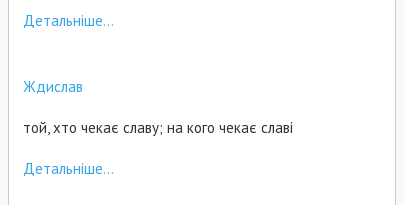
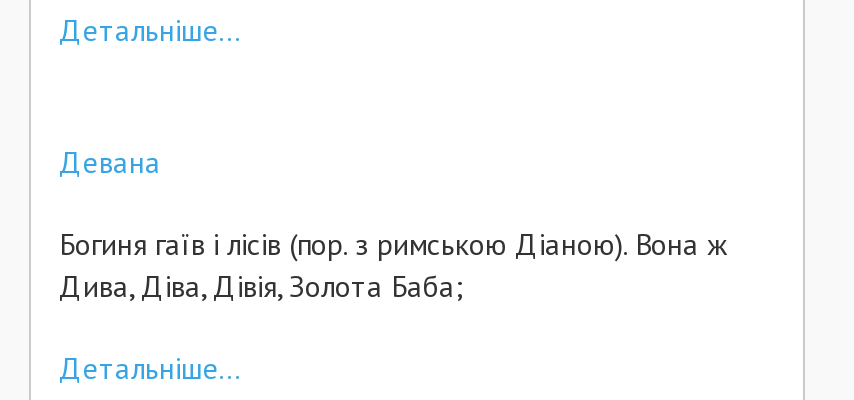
- Ждислав
+ Девана

- той, хто чекає славу; на кого чекає славі
+ Богиня гаїв і лісів (пор. з римською Діаною). Вона ж
+ Дива, Діва, Дівія, Золота Баба;
